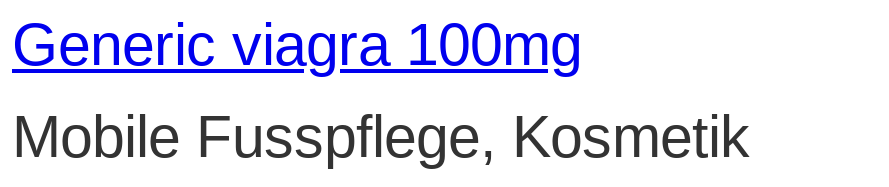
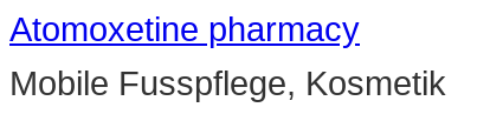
- Generic viagra 100mg
+ Atomoxetine pharmacy
